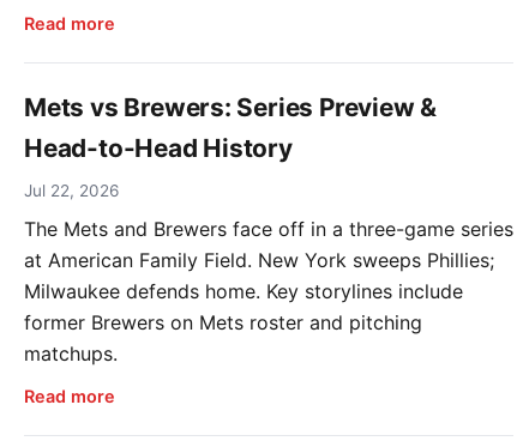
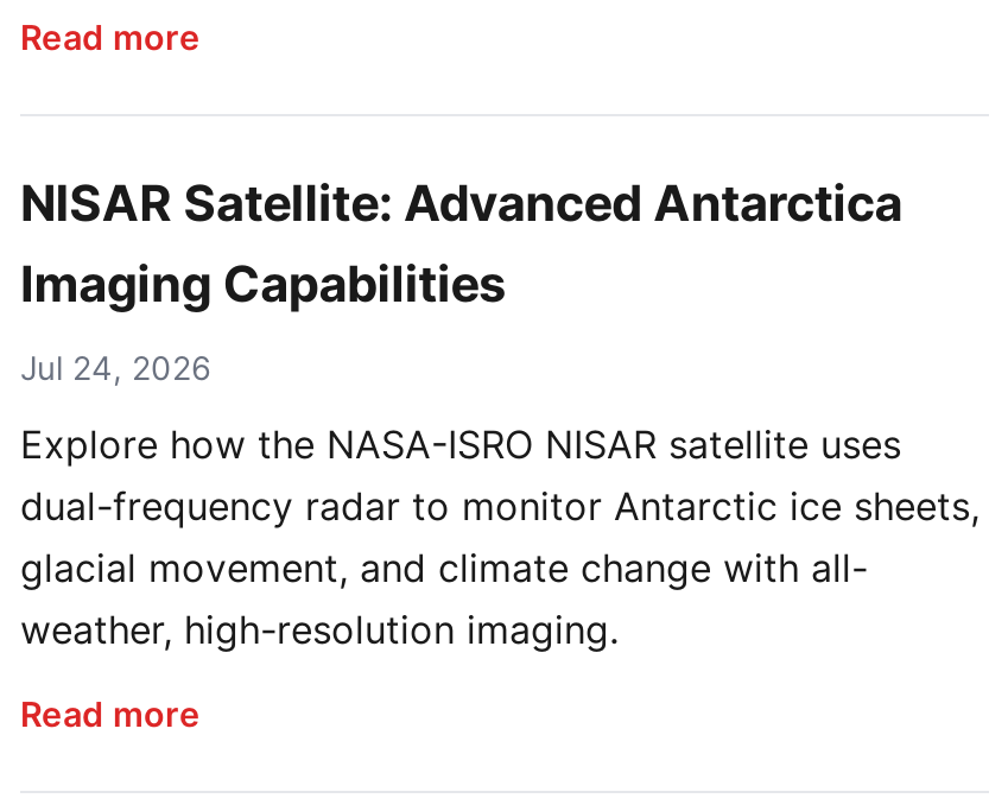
- Mets vs Brewers: Series Preview &
- Head-to-Head History
+ NISAR Satellite: Advanced Antarctica
+ Imaging Capabilities

- Jul 22, 2026
+ Jul 24, 2026

- The Mets and Brewers face off in a three-game series
- at American Family Field. New York sweeps Phillies;
- Milwaukee defends home. Key storylines include
- former Brewers on Mets roster and pitching
- matchups.
+ Explore how the NASA-ISRO NISAR satellite uses
+ dual-frequency radar to monitor Antarctic ice sheets,
+ glacial movement, and climate change with all-
+ weather, high-resolution imaging.
